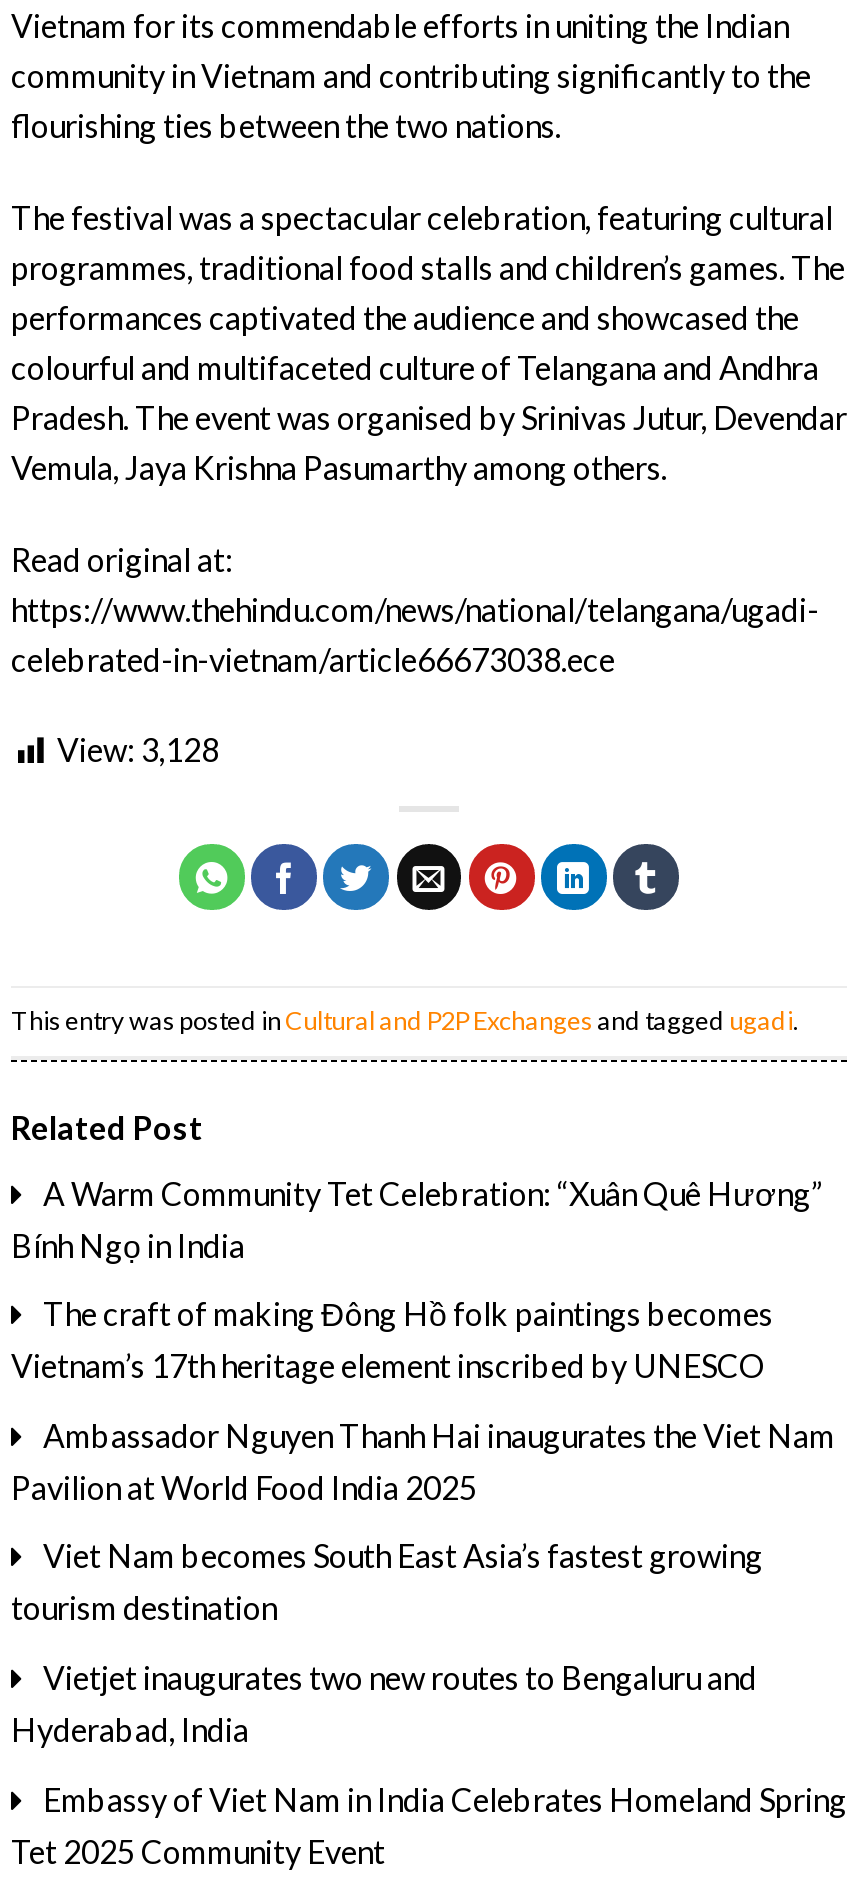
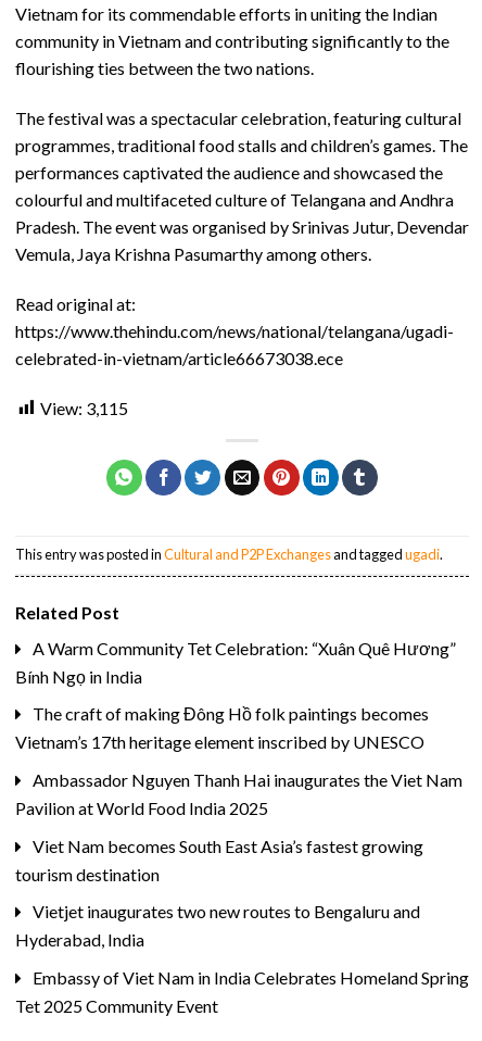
- View: 3,128
+ View: 3,115
